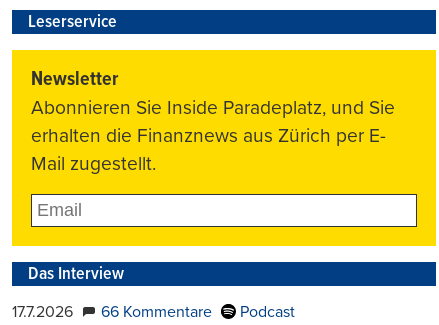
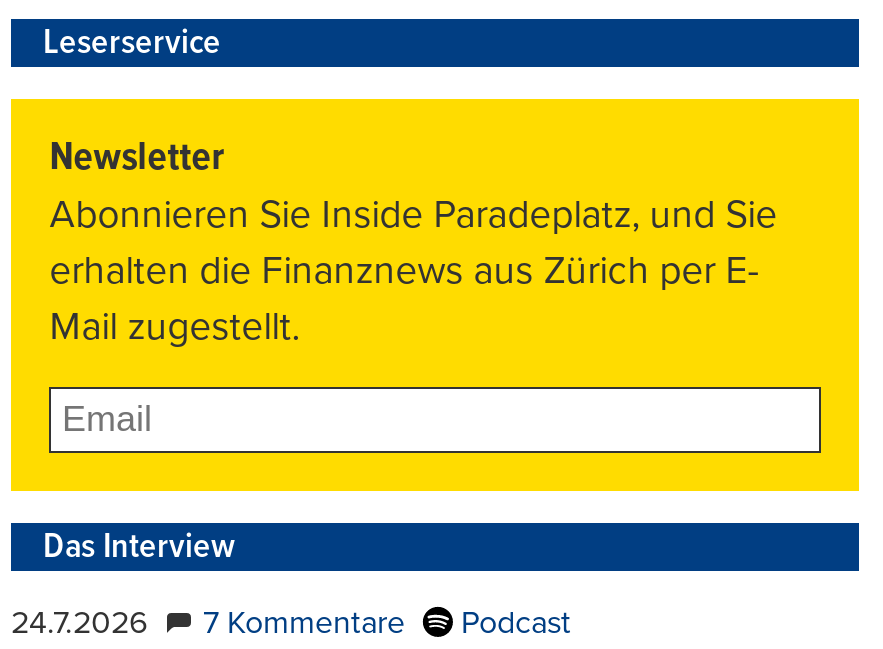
- 17.7.2026
+ 24.7.2026

- 66 Kommentare
+ 7 Kommentare
